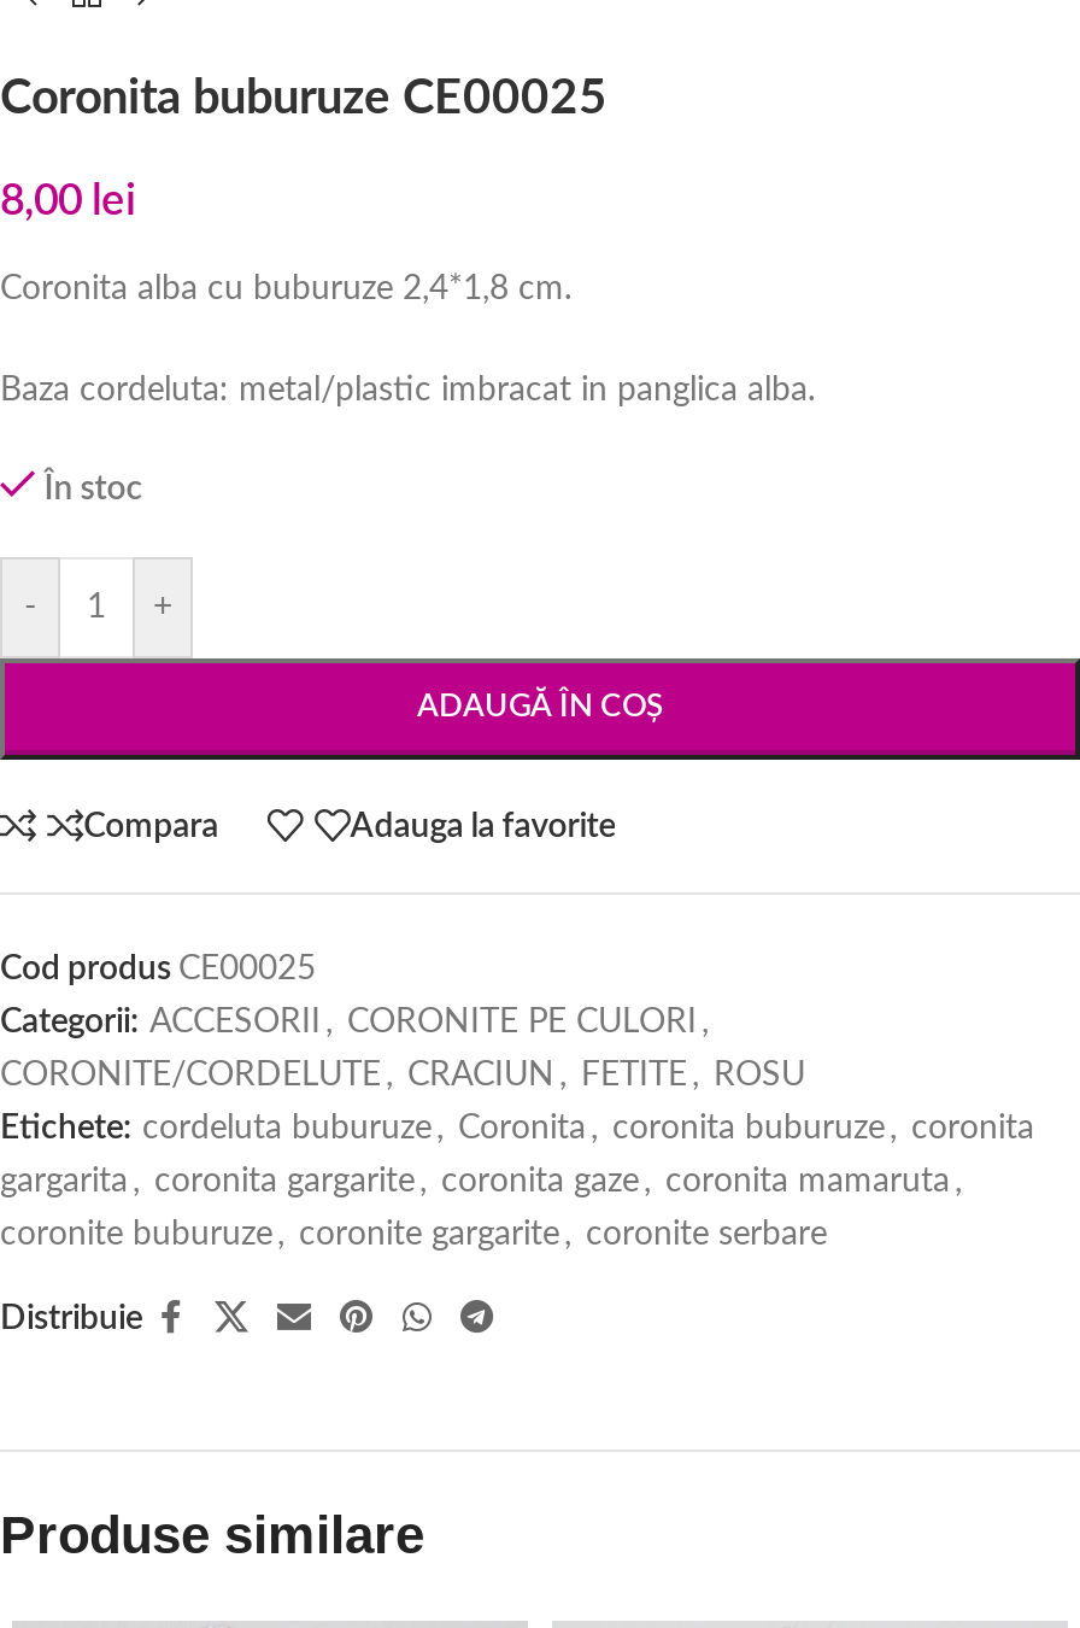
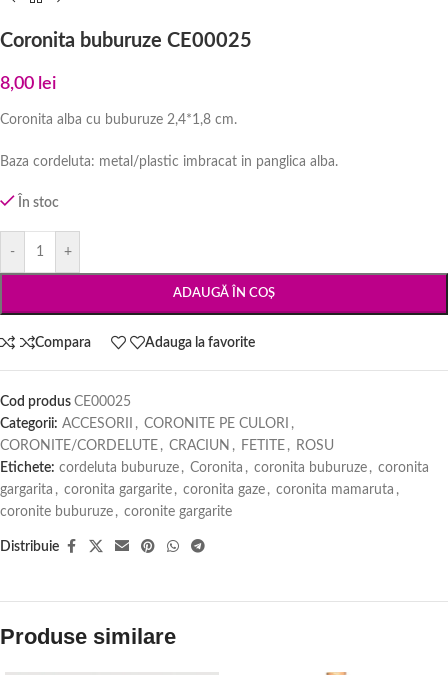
- coronite buburuze , coronite gargarite , coronite serbare
+ coronite buburuze , coronite gargarite
